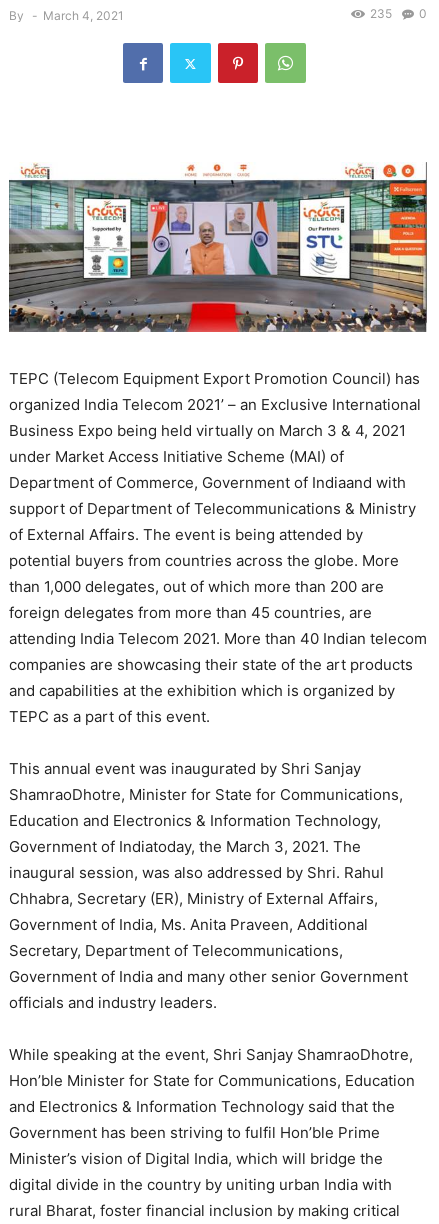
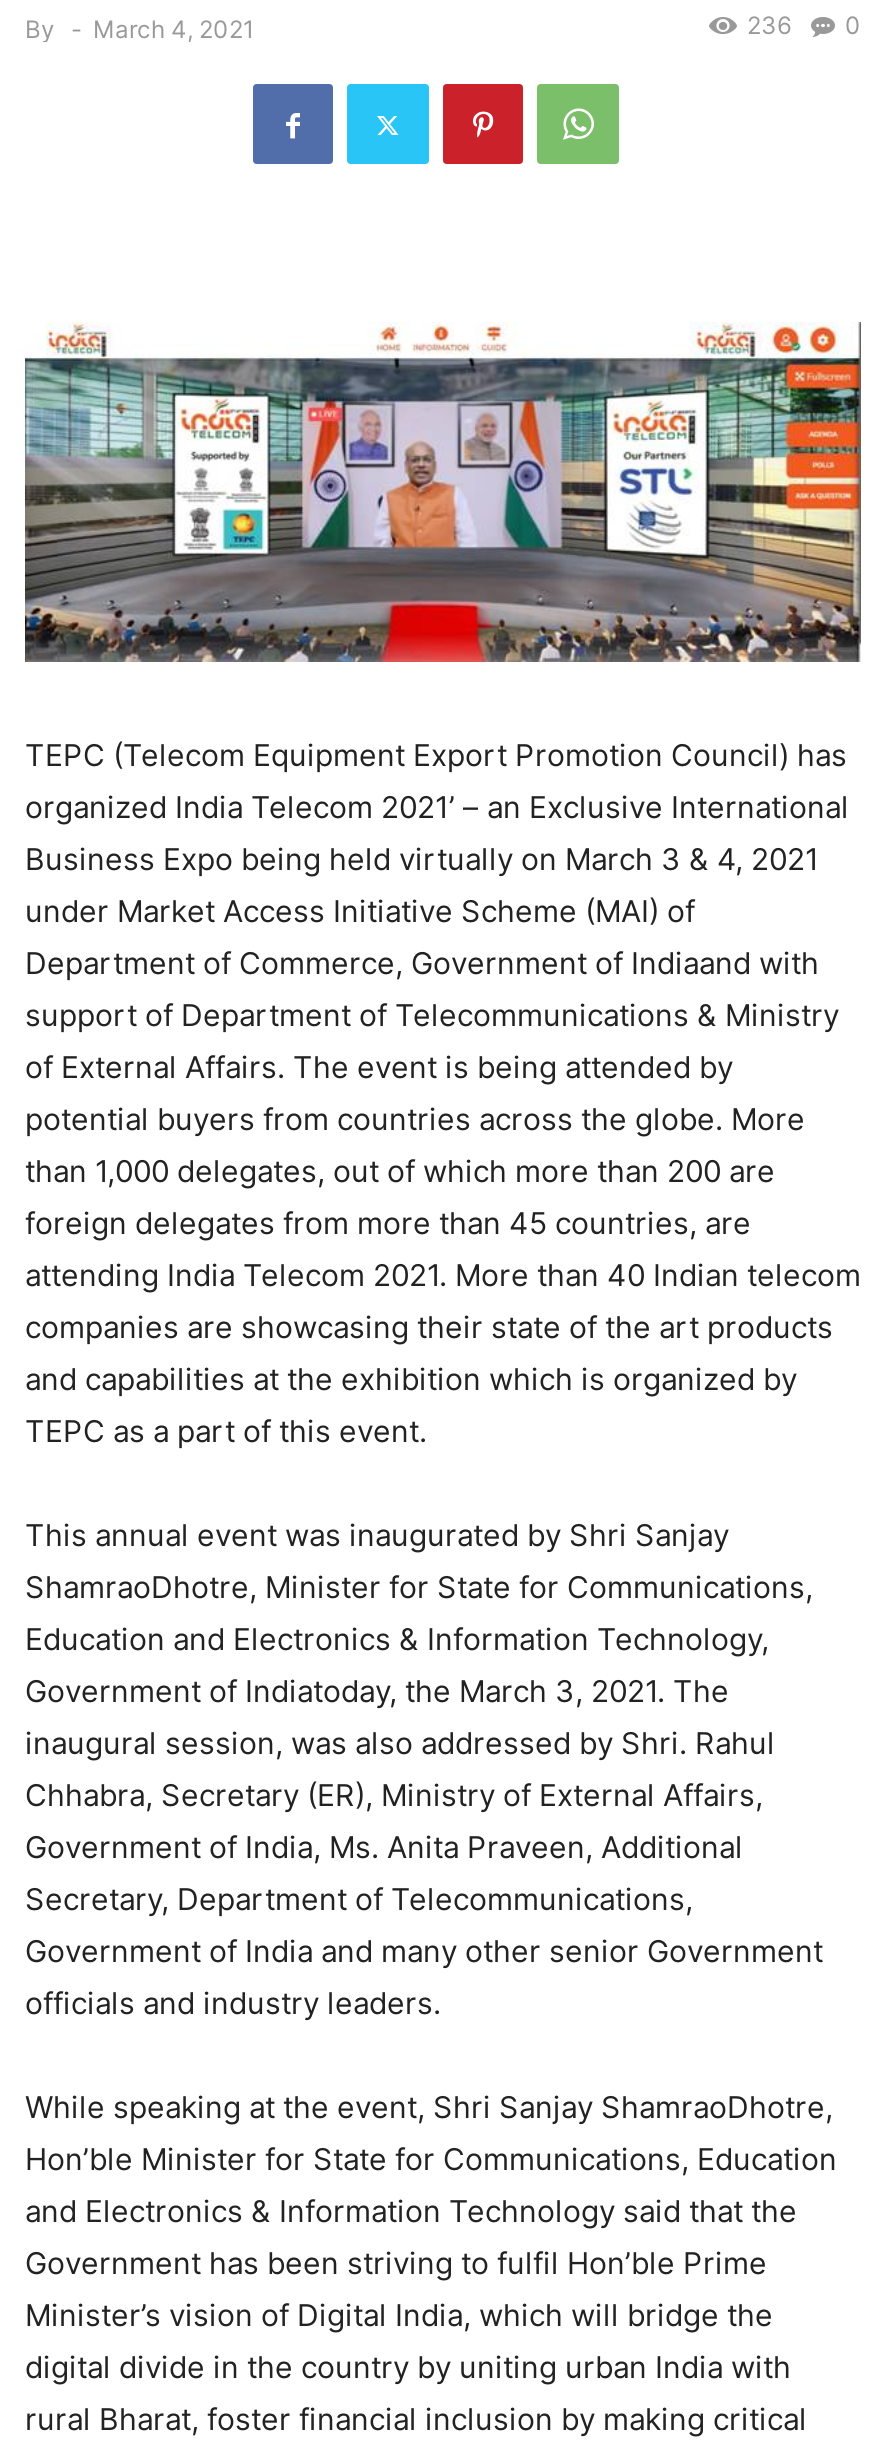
- 235 0
+ 236 0
